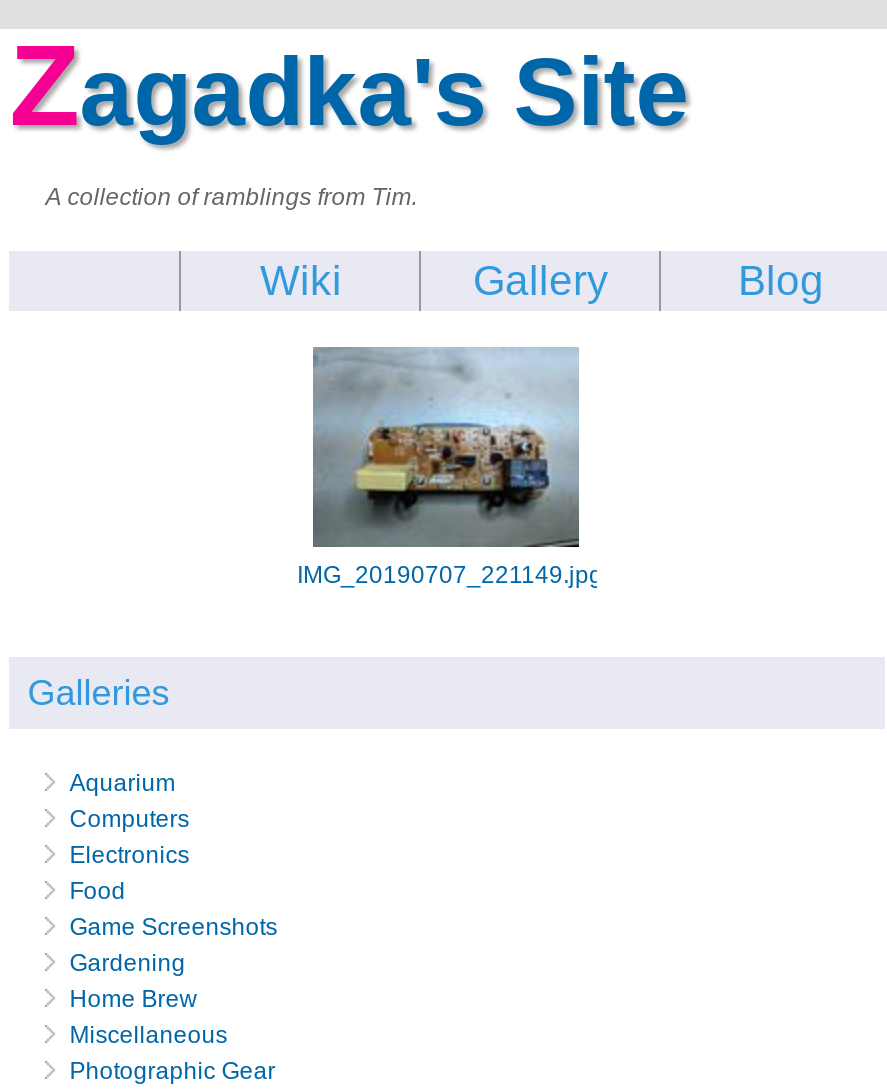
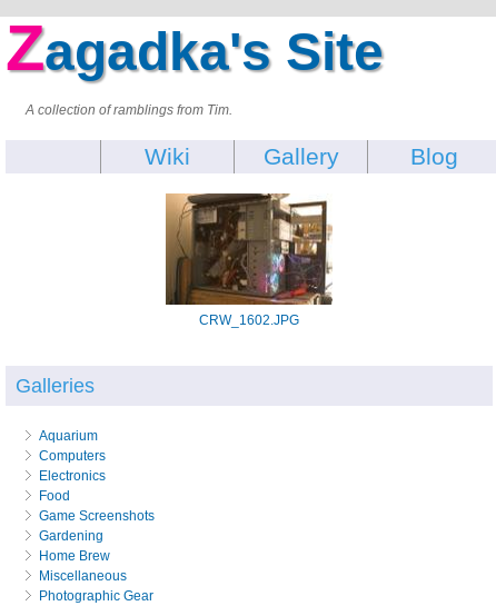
- [image]
- IMG_20190707_221149.jpg
+ [image]
+ CRW_1602.JPG
